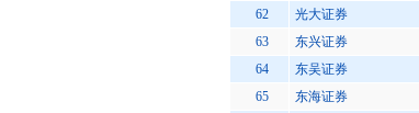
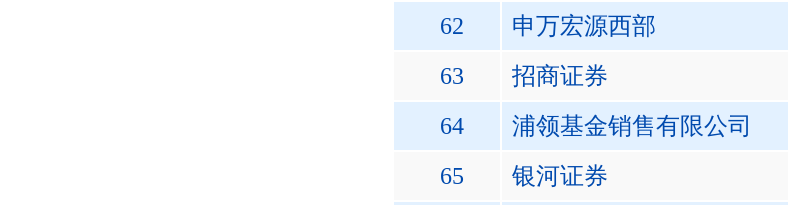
- 光大证券
+ 申万宏源西部

- 东兴证券
+ 招商证券

- 东吴证券
+ 浦领基金销售有限公司

- 东海证券
+ 银河证券
